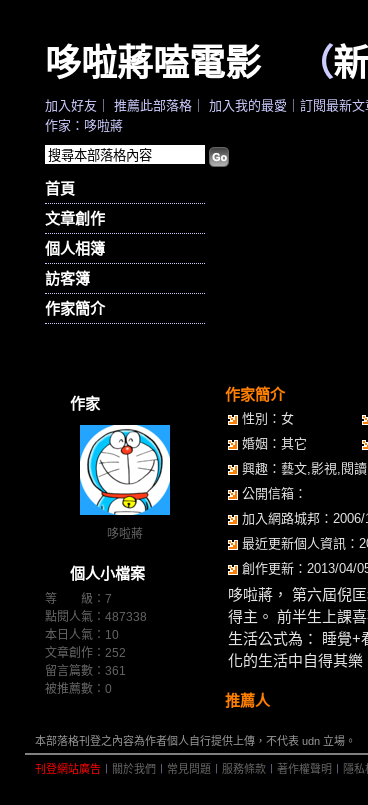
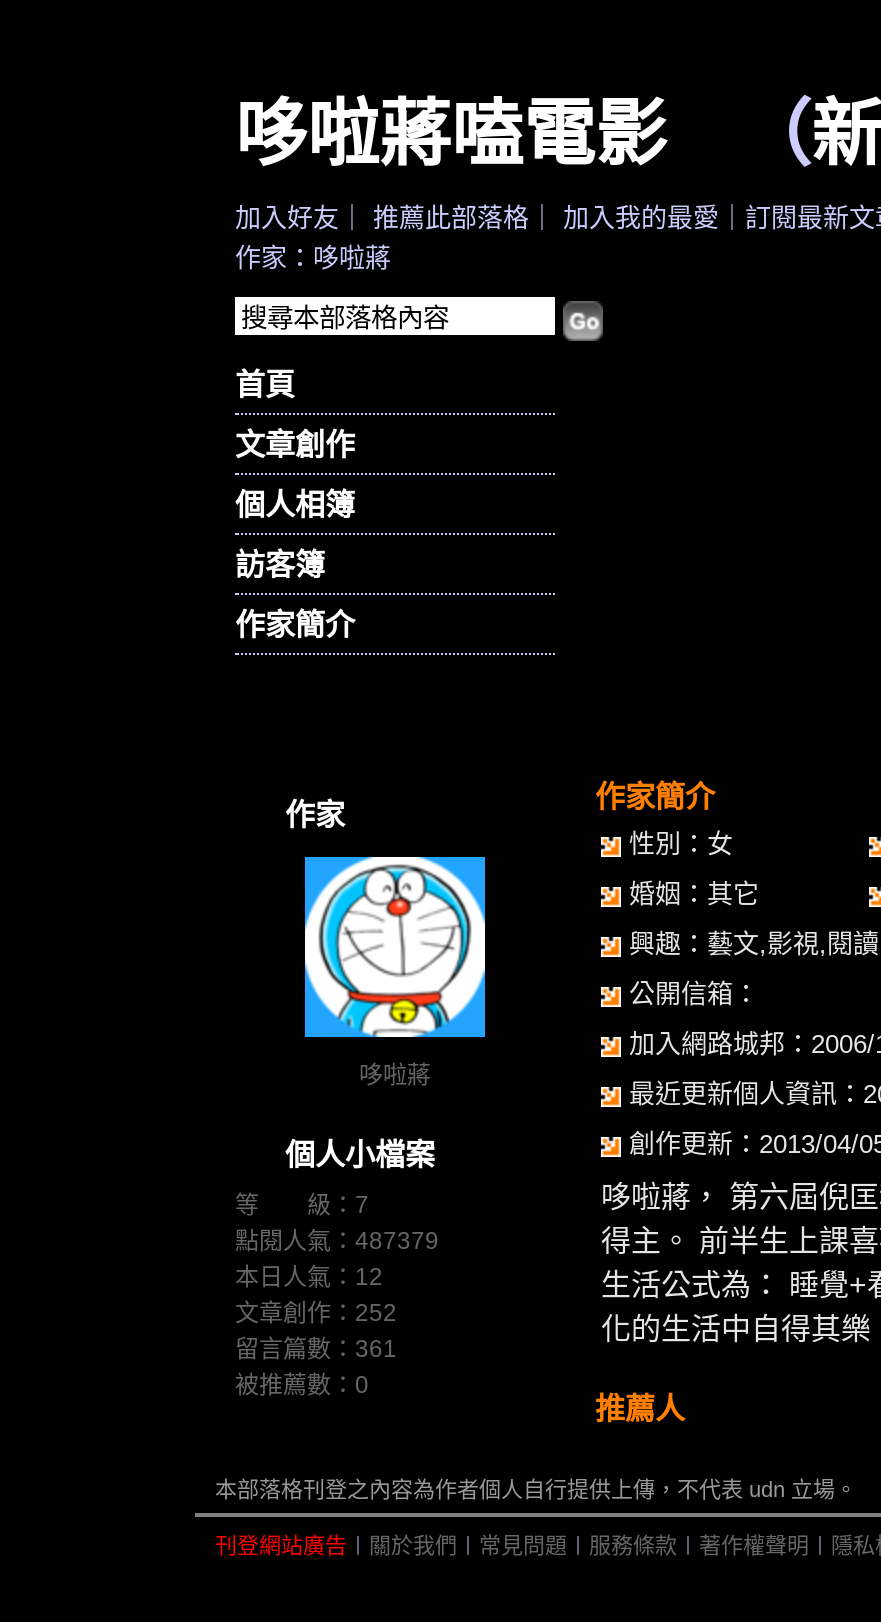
- 點閱人氣：487338
+ 點閱人氣：487379

- 本日人氣：10
+ 本日人氣：12
